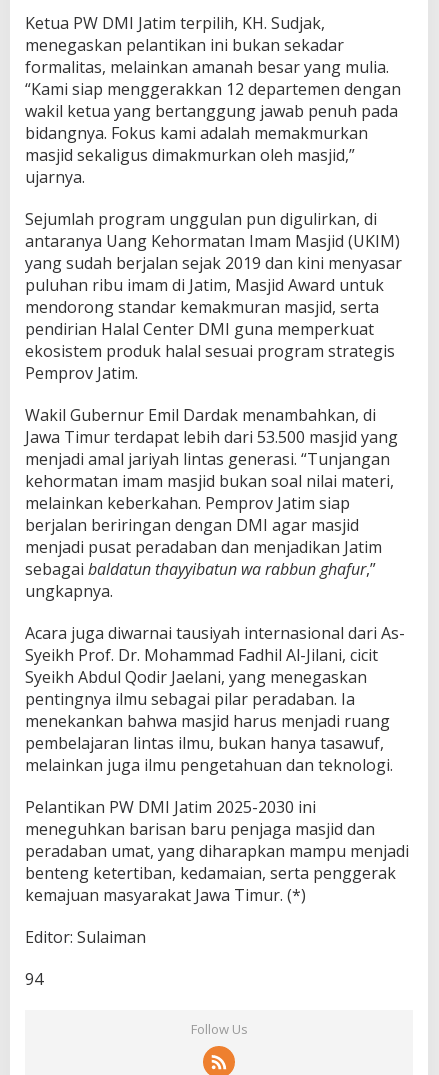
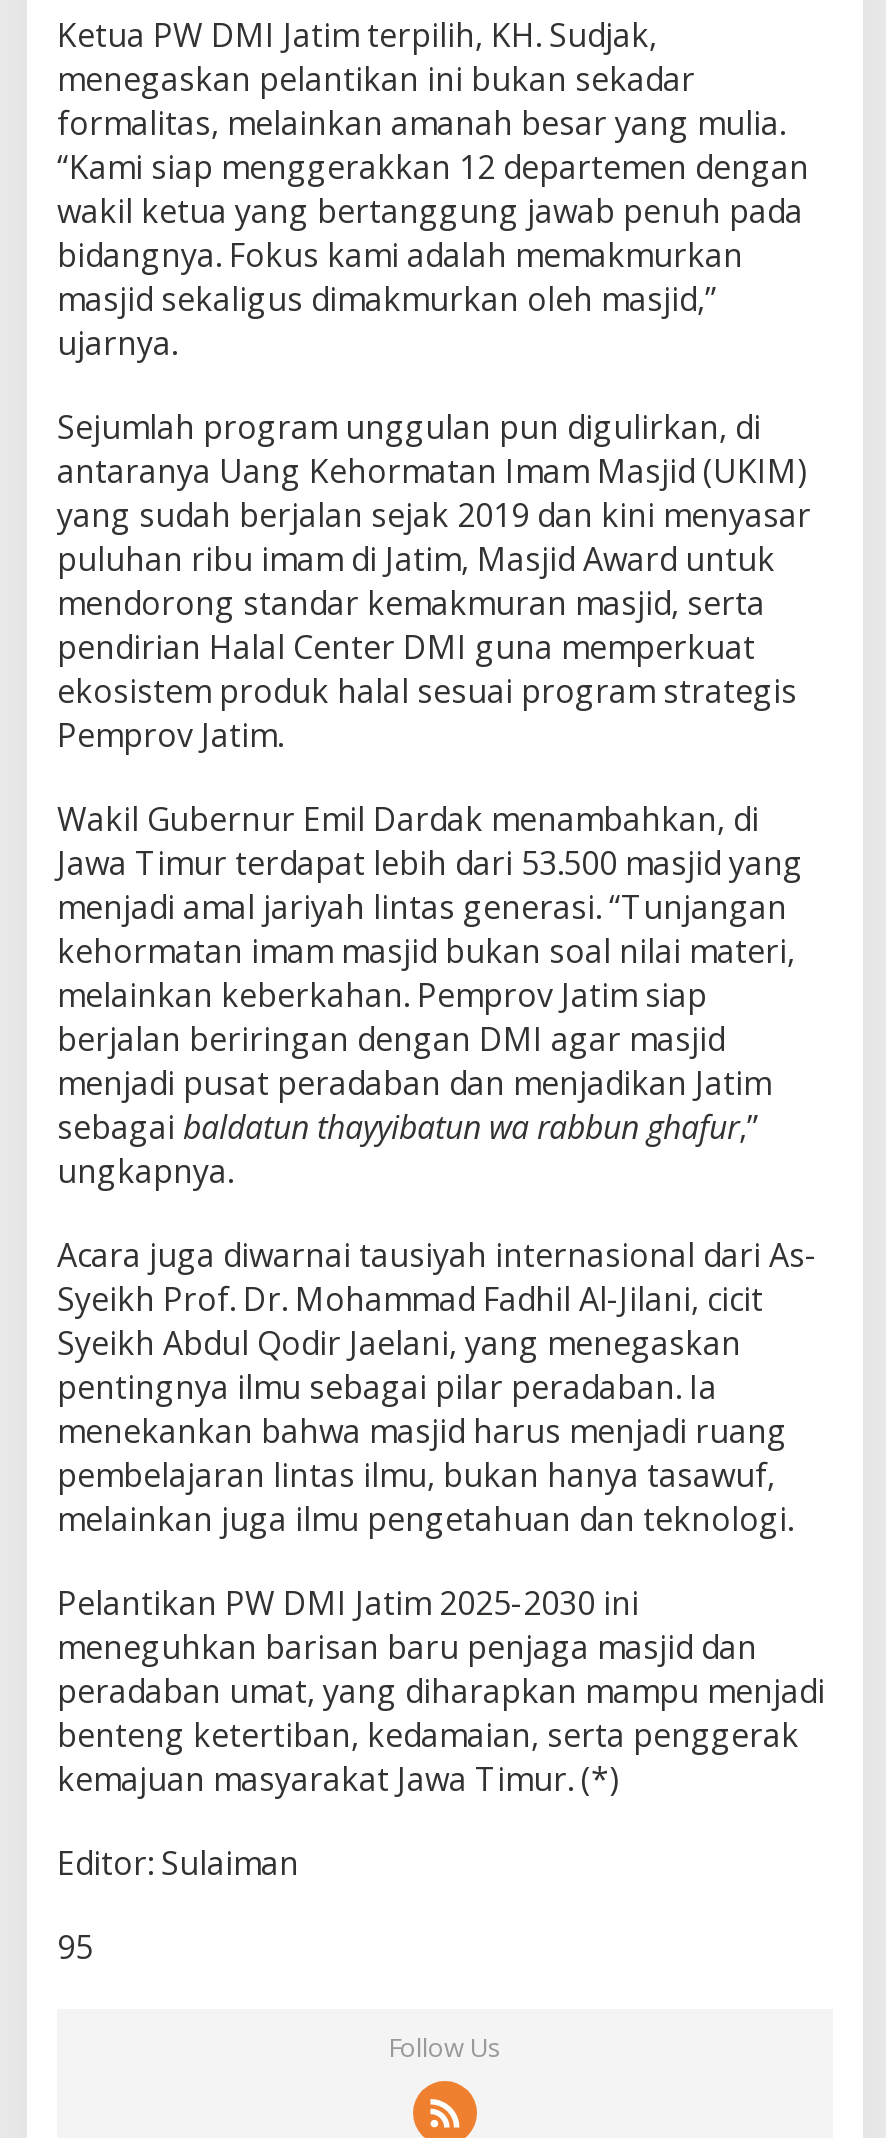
- 94
+ 95
